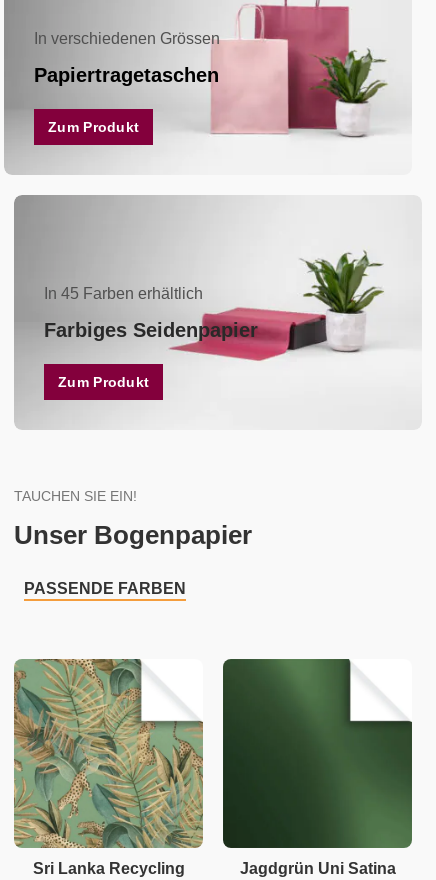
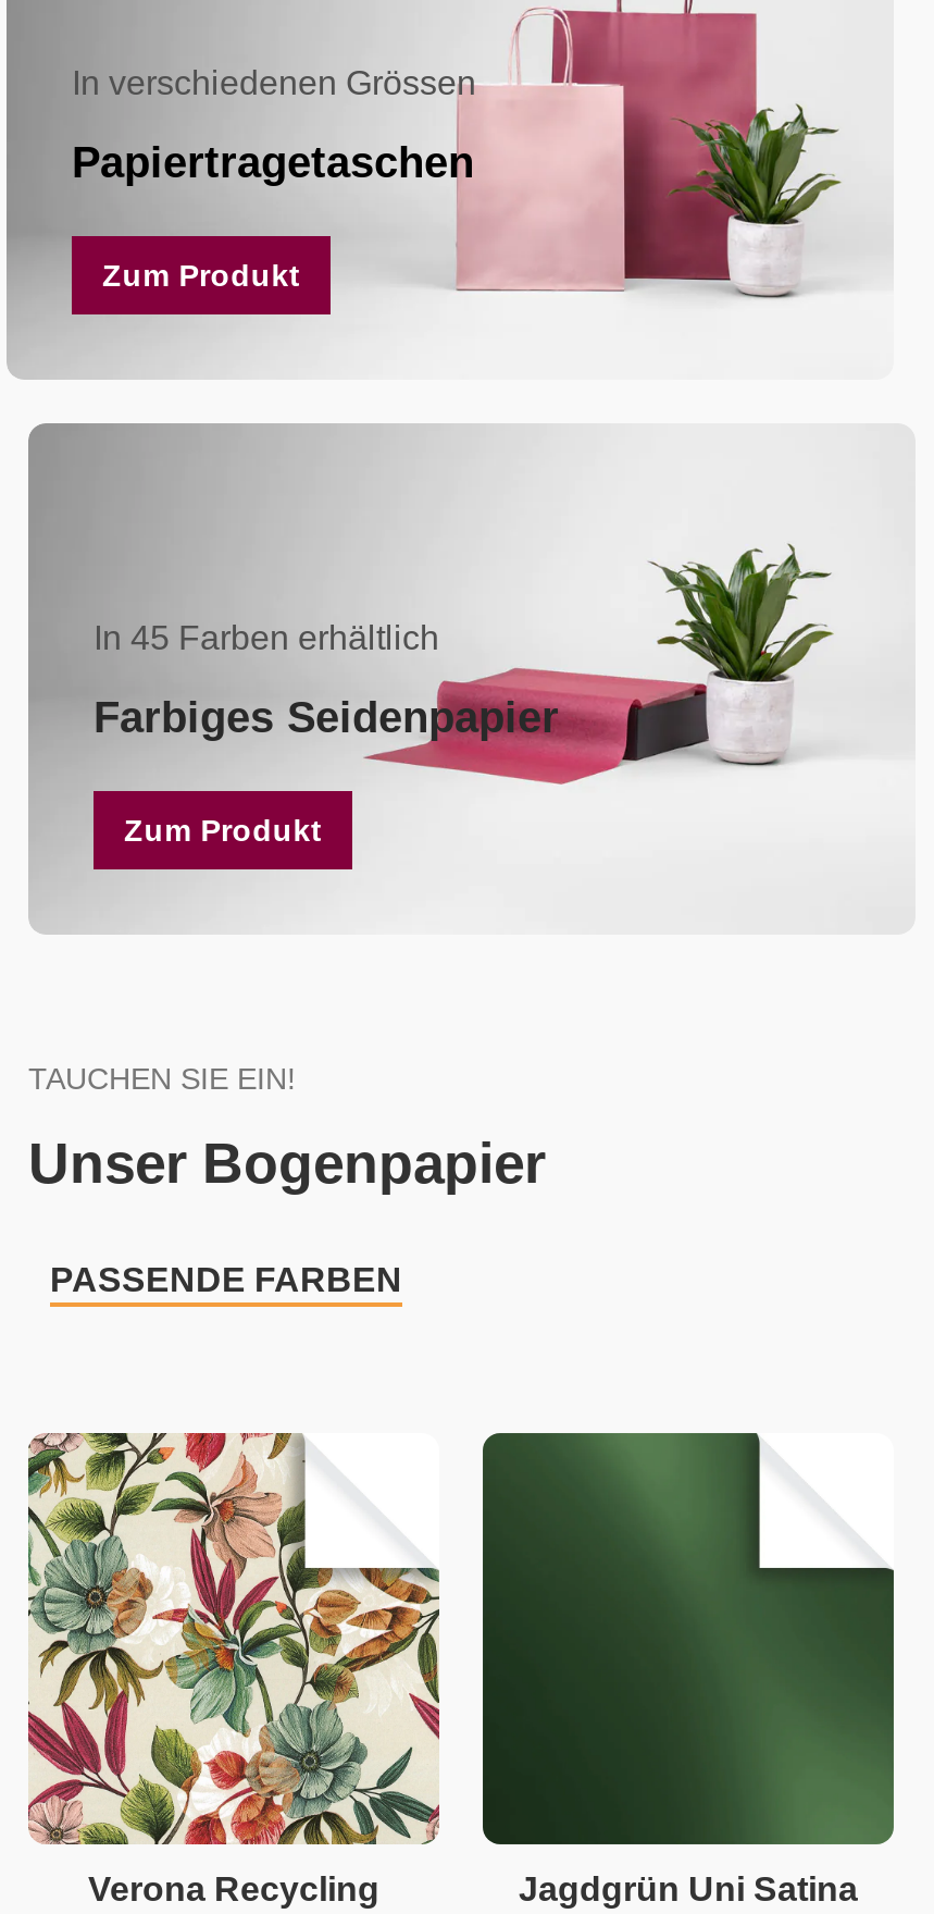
- [image]
- Sri Lanka Recycling
+ [image]
+ Verona Recycling
